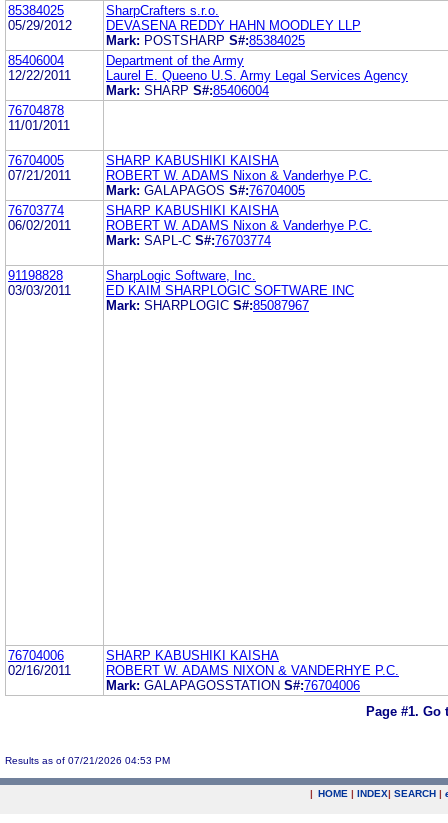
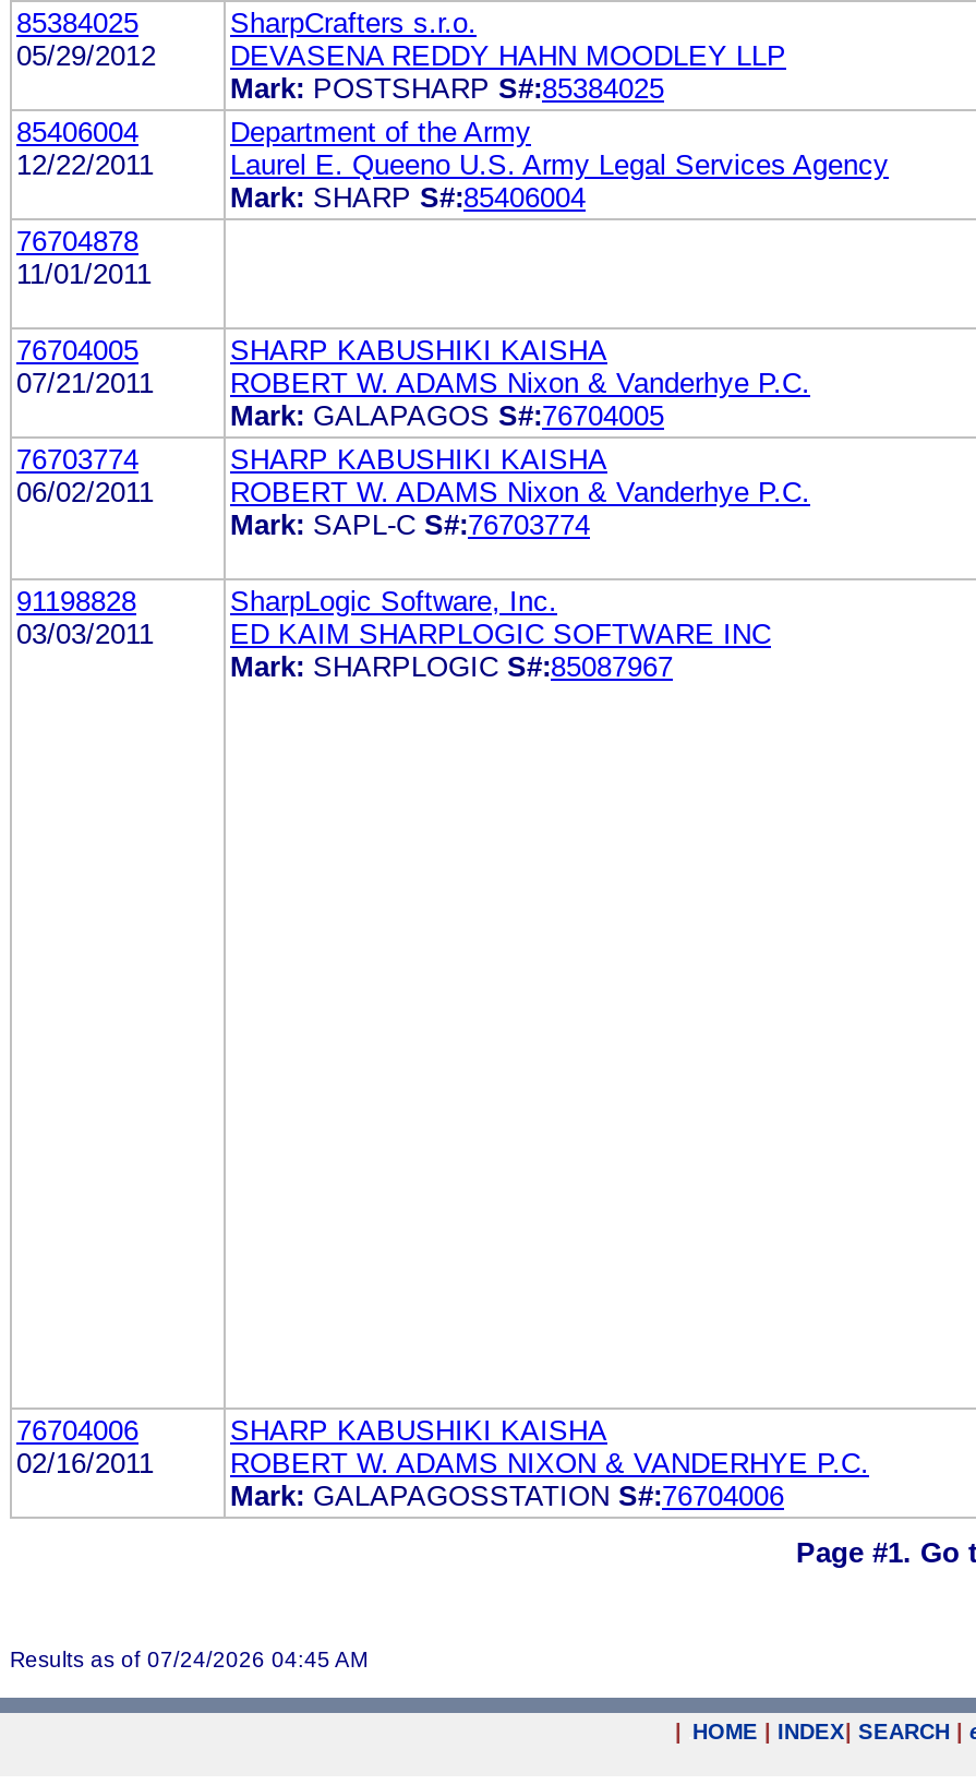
- Results as of 07/21/2026 04:53 PM
+ Results as of 07/24/2026 04:45 AM
